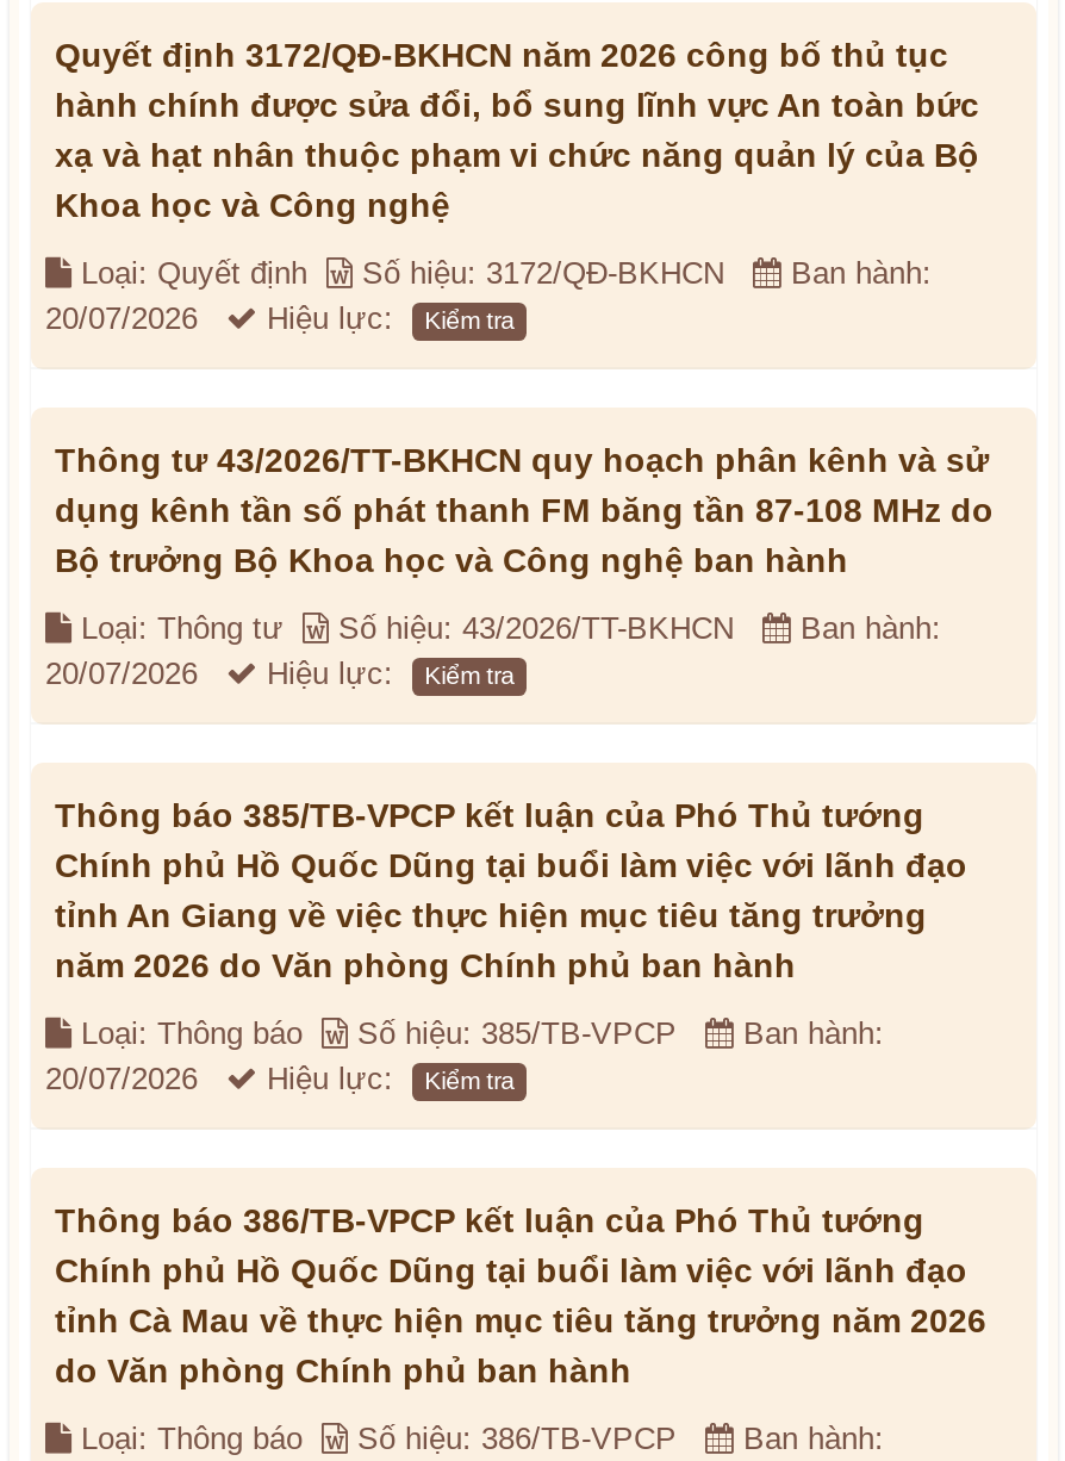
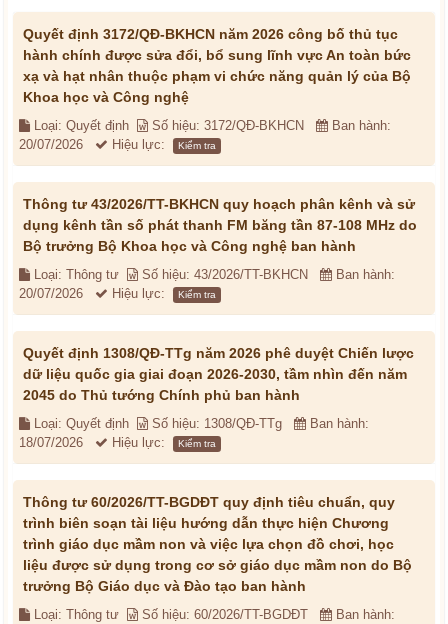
- Thông báo 385/TB-VPCP kết luận của Phó Thủ tướng
- Chính phủ Hồ Quốc Dũng tại buổi làm việc với lãnh đạo
- tỉnh An Giang về việc thực hiện mục tiêu tăng trưởng
- năm 2026 do Văn phòng Chính phủ ban hành
+ Quyết định 1308/QĐ-TTg năm 2026 phê duyệt Chiến lược
+ dữ liệu quốc gia giai đoạn 2026-2030, tầm nhìn đến năm
+ 2045 do Thủ tướng Chính phủ ban hành

- Loại: Thông báo
- Số hiệu: 385/TB-VPCP
+ Loại: Quyết định
+ Số hiệu: 1308/QĐ-TTg

moved up: Ban hành: | Hiệu lực: | Kiểm tra

- 20/07/2026 Hiệu lực: Kiểm tra
+ 18/07/2026 Hiệu lực: Kiểm tra

- Thông báo 386/TB-VPCP kết luận của Phó Thủ tướng
- Chính phủ Hồ Quốc Dũng tại buổi làm việc với lãnh đạo
- tỉnh Cà Mau về thực hiện mục tiêu tăng trưởng năm 2026
- do Văn phòng Chính phủ ban hành
+ Thông tư 60/2026/TT-BGDĐT quy định tiêu chuẩn, quy
+ trình biên soạn tài liệu hướng dẫn thực hiện Chương
+ trình giáo dục mầm non và việc lựa chọn đồ chơi, học
+ liệu được sử dụng trong cơ sở giáo dục mầm non do Bộ
+ trưởng Bộ Giáo dục và Đào tạo ban hành

- Loại: Thông báo
- Số hiệu: 386/TB-VPCP
+ Loại: Thông tư
+ Số hiệu: 60/2026/TT-BGDĐT
